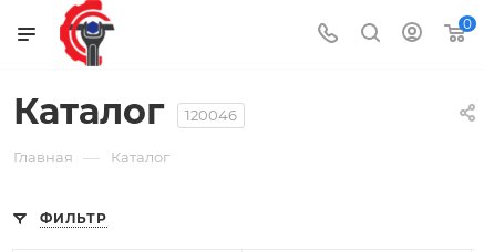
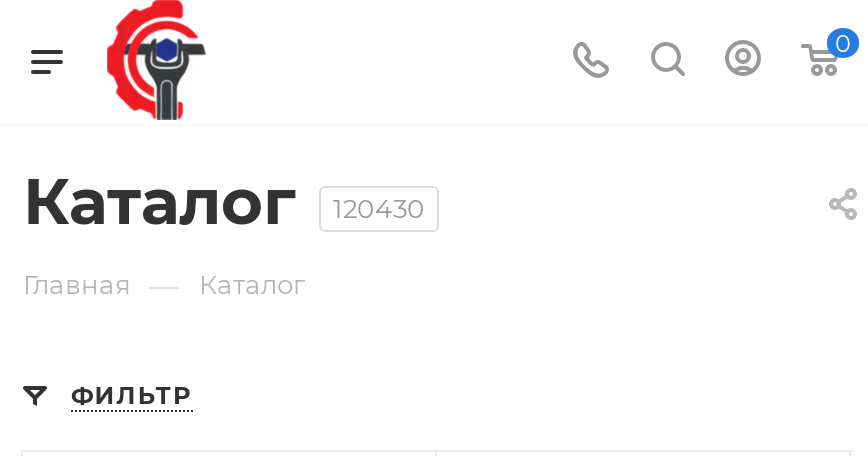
- Каталог 120046
+ Каталог 120430
